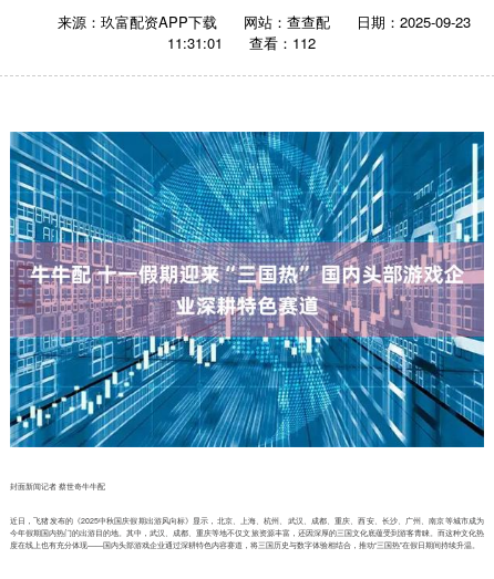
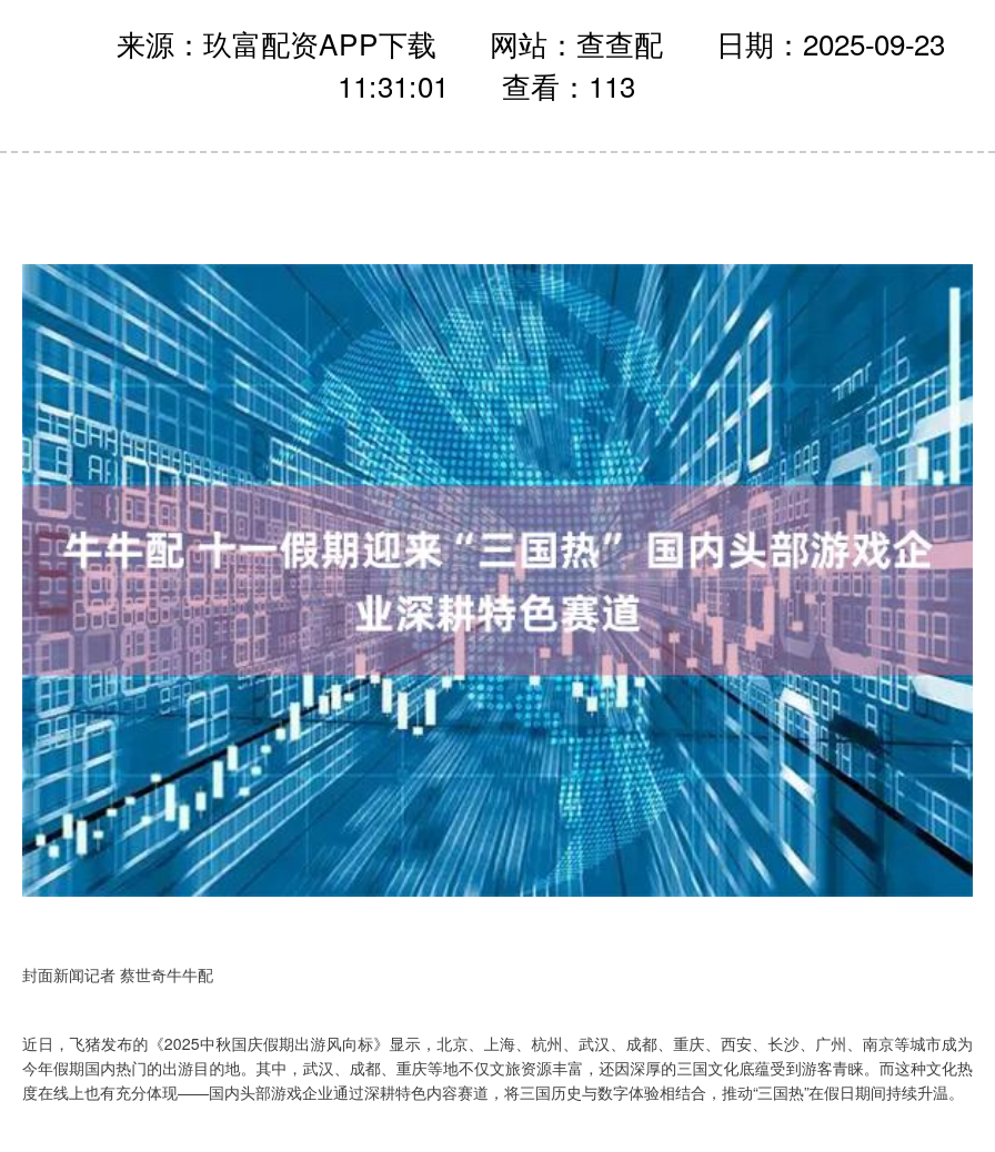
- 11:31:01 查看：112
+ 11:31:01 查看：113
